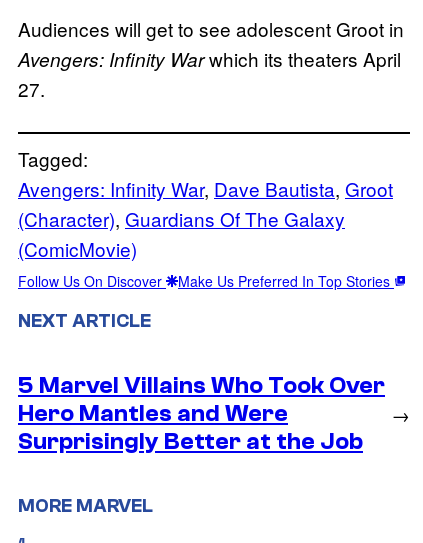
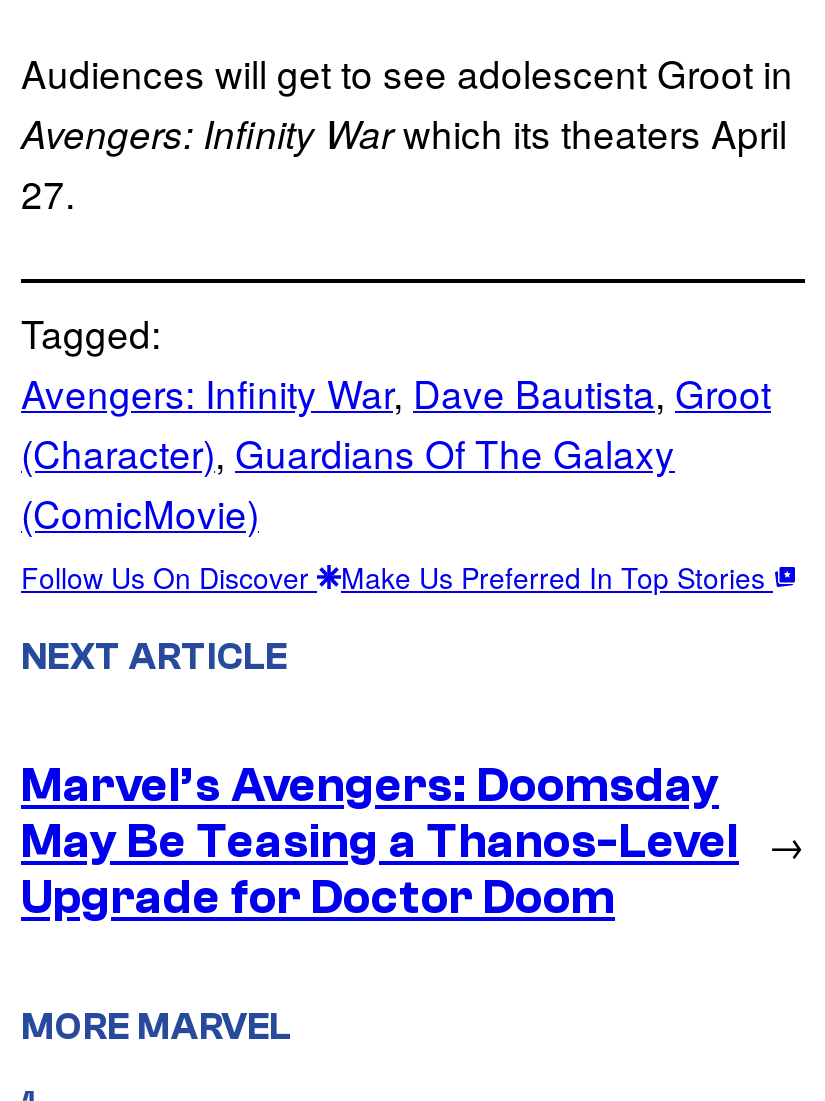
- 5 Marvel Villains Who Took Over
- Hero Mantles and Were
- Surprisingly Better at the Job
+ Marvel’s Avengers: Doomsday
+ May Be Teasing a Thanos-Level
+ Upgrade for Doctor Doom
